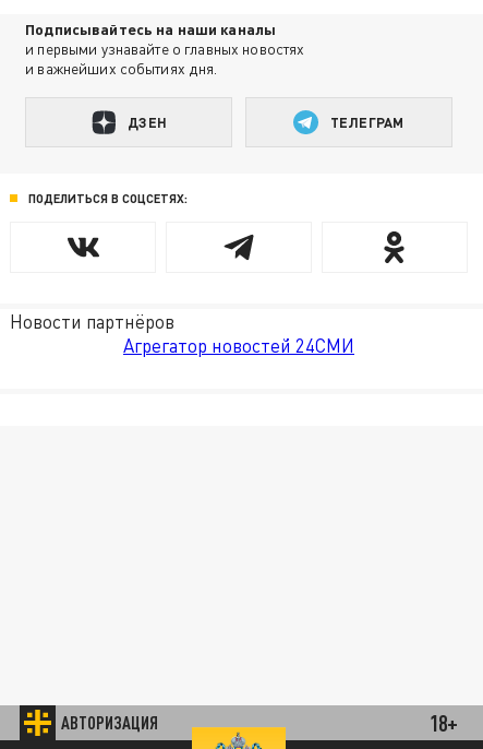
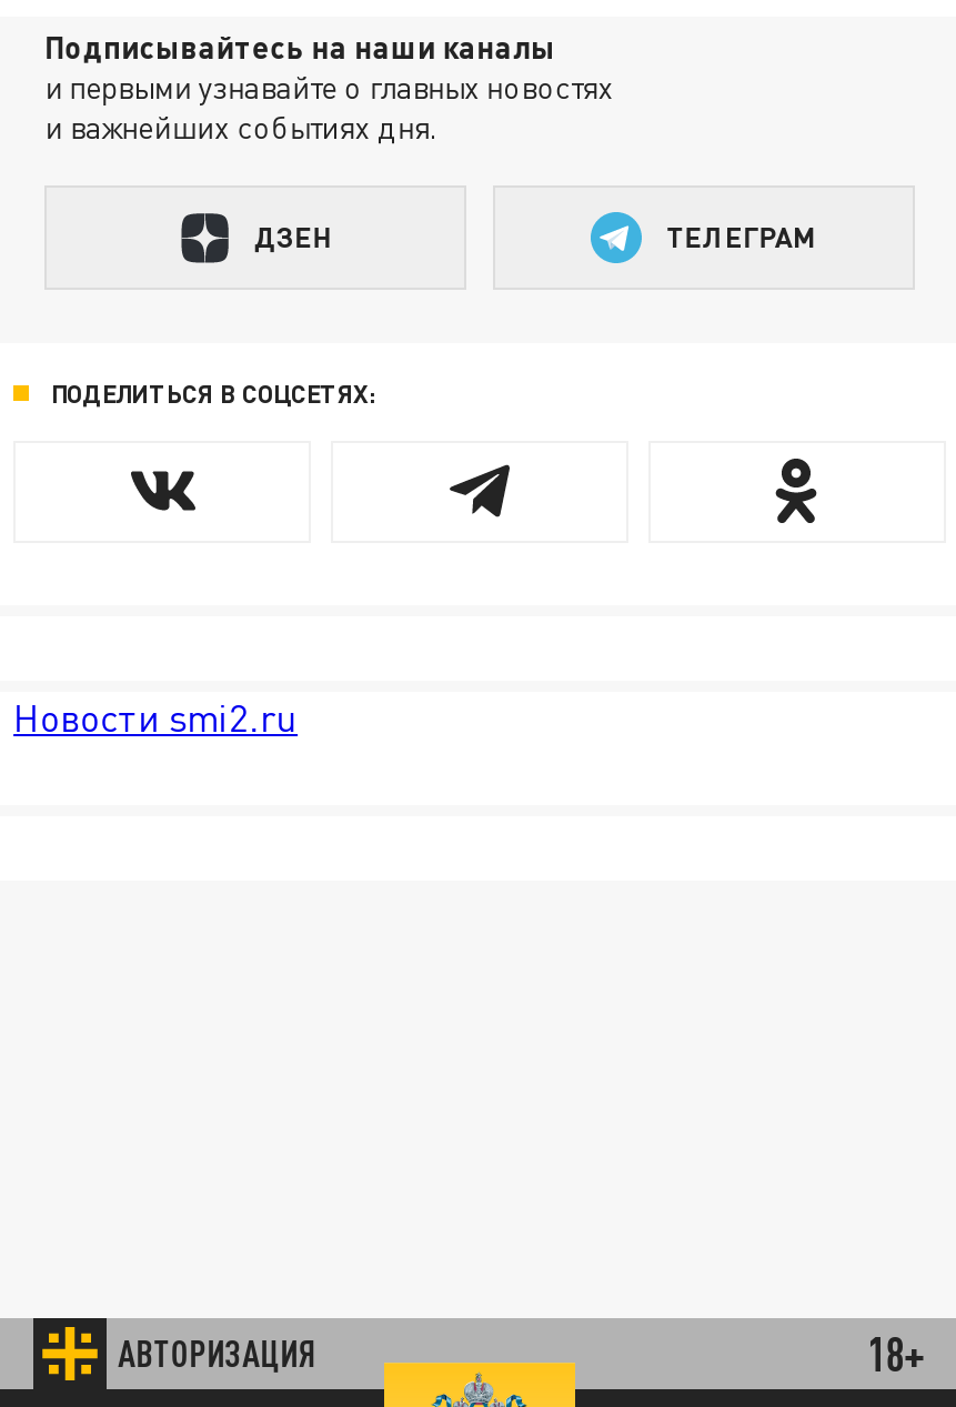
- Новости партнёров
- Агрегатор новостей 24СМИ
+ Новости smi2.ru
